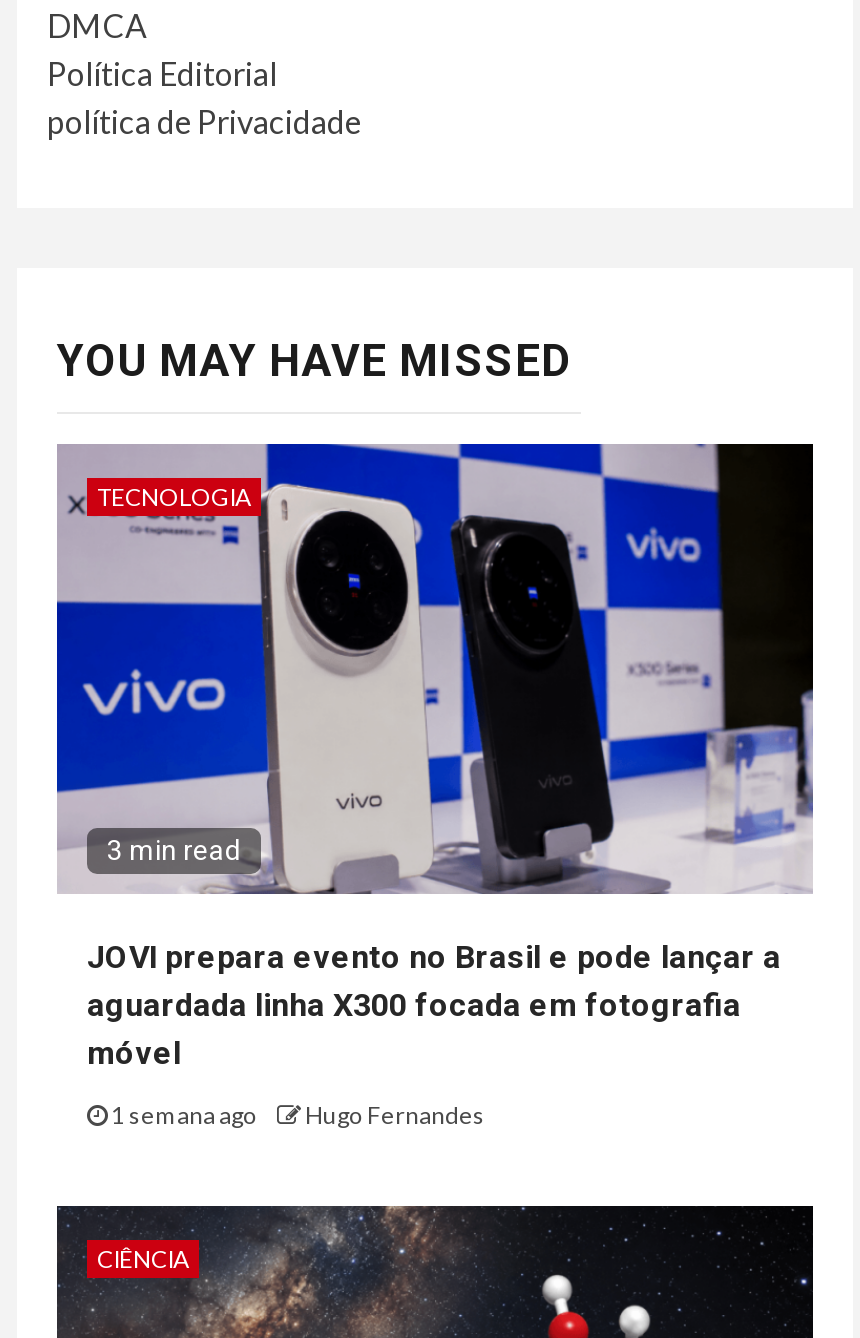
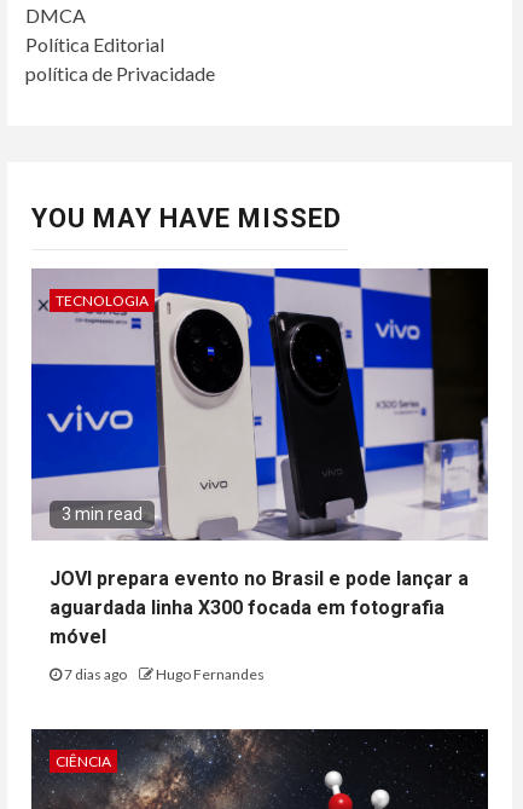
- 1 semana ago Hugo Fernandes
+ 7 dias ago Hugo Fernandes
